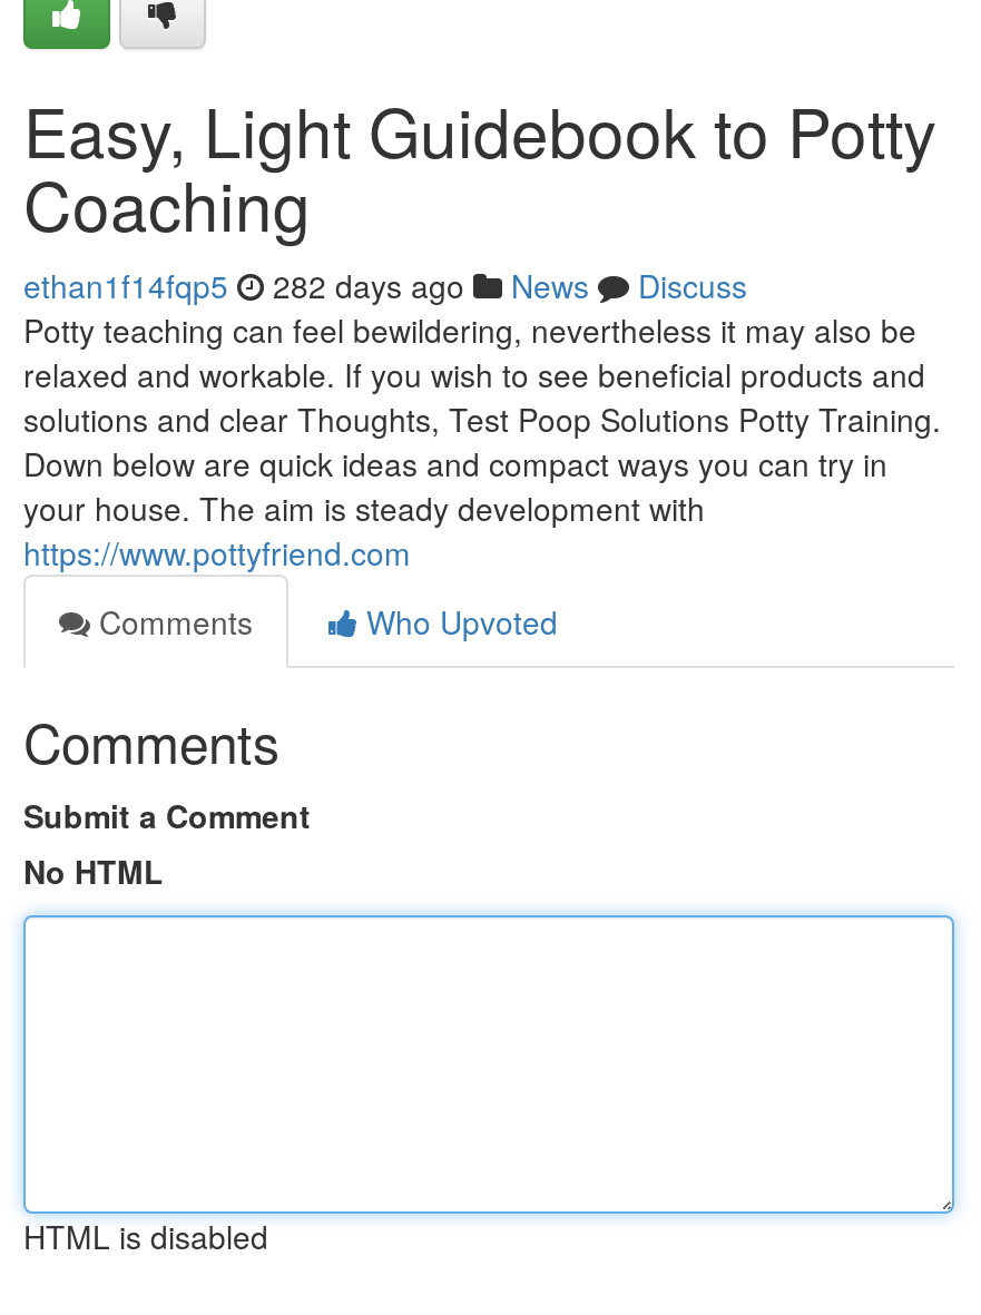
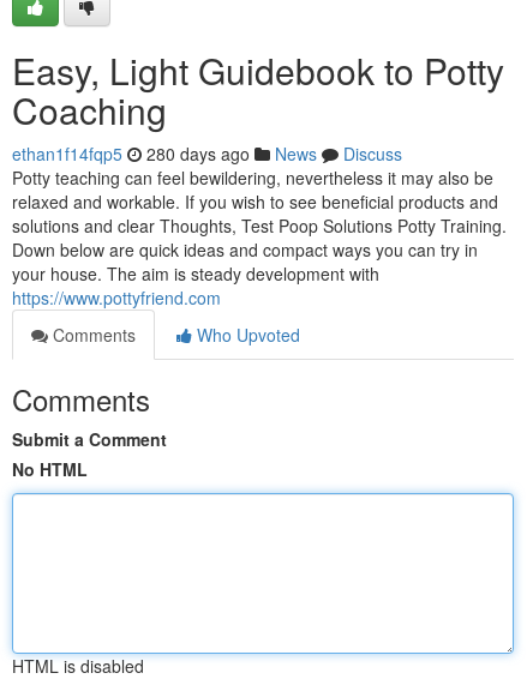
- ethan1f14fqp5 282 days ago News Discuss
+ ethan1f14fqp5 280 days ago News Discuss
